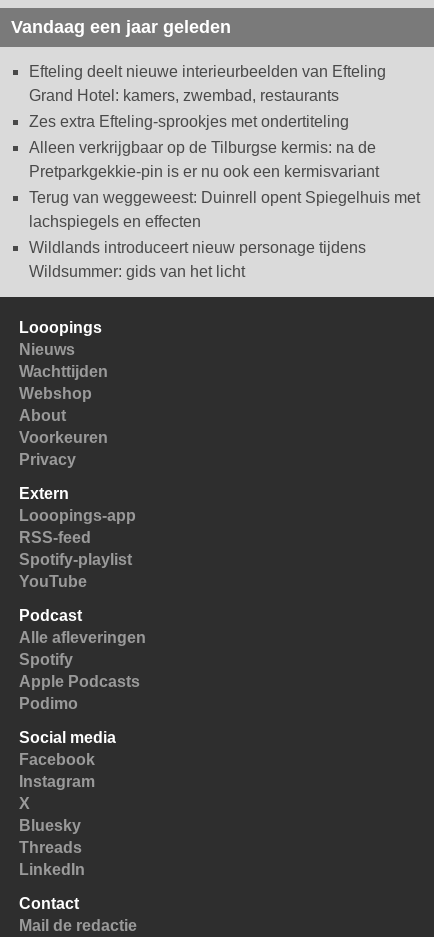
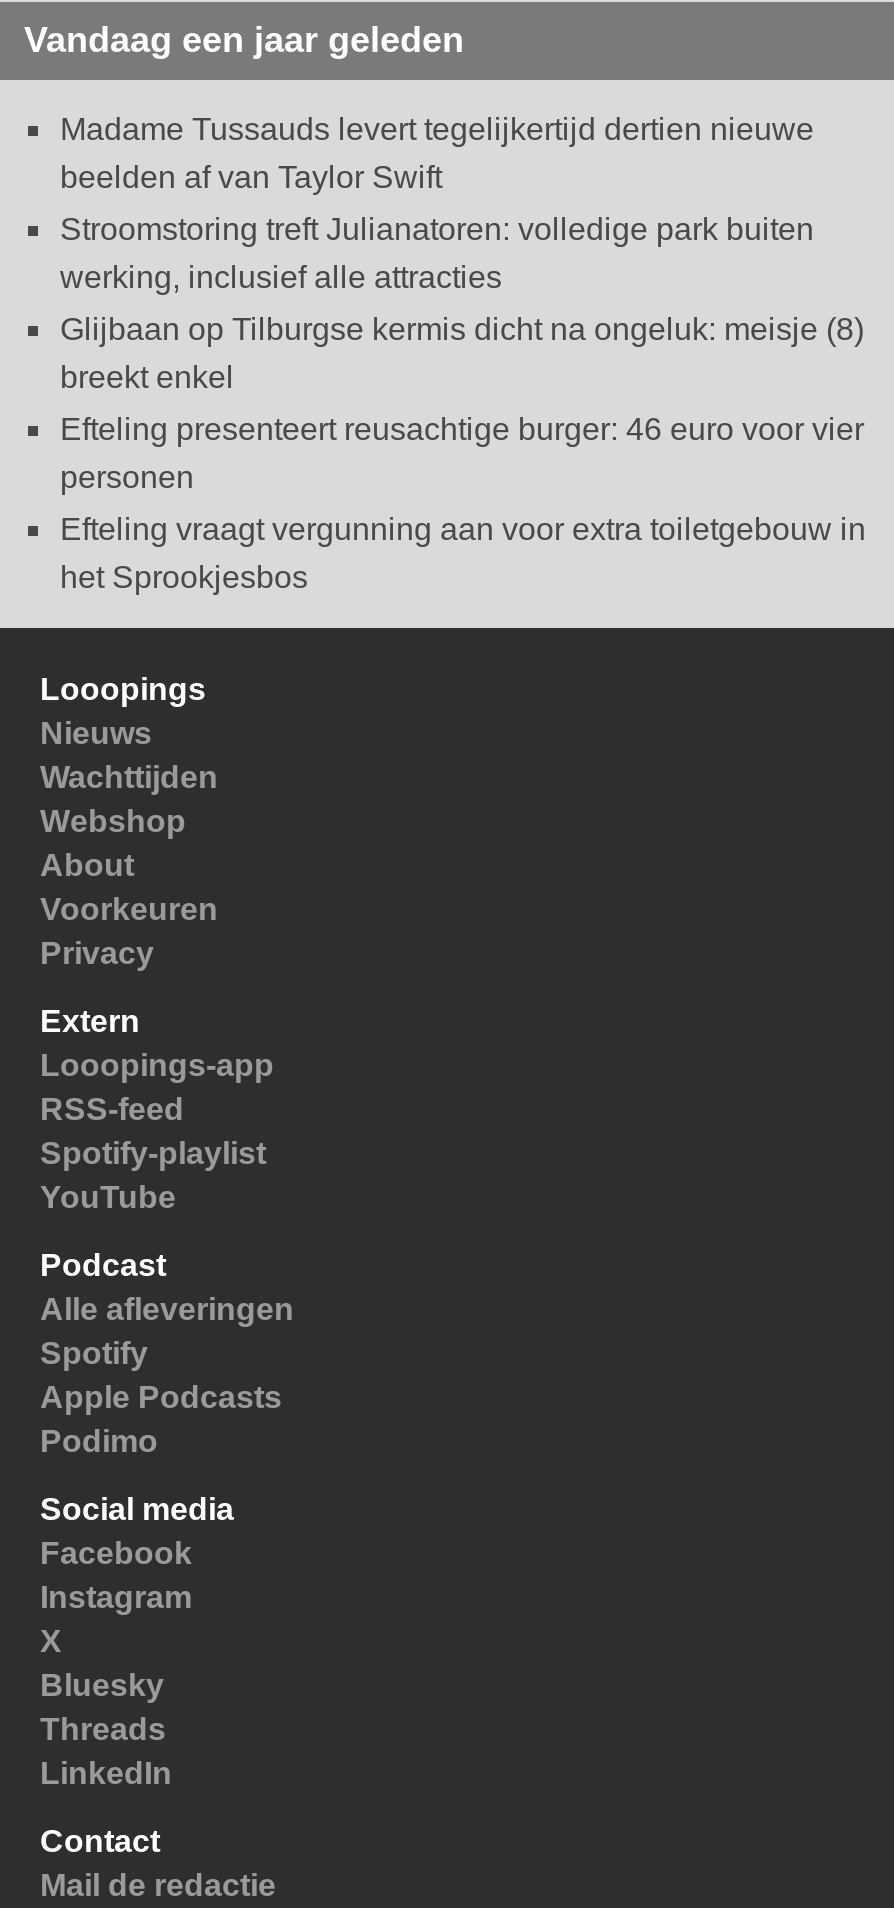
- Efteling deelt nieuwe interieurbeelden van Efteling
- Grand Hotel: kamers, zwembad, restaurants
+ Madame Tussauds levert tegelijkertijd dertien nieuwe
+ beelden af van Taylor Swift

- Zes extra Efteling-sprookjes met ondertiteling
+ Stroomstoring treft Julianatoren: volledige park buiten
+ werking, inclusief alle attracties

- Alleen verkrijgbaar op de Tilburgse kermis: na de
- Pretparkgekkie-pin is er nu ook een kermisvariant
+ Glijbaan op Tilburgse kermis dicht na ongeluk: meisje (8)
+ breekt enkel

- Terug van weggeweest: Duinrell opent Spiegelhuis met
- lachspiegels en effecten
+ Efteling presenteert reusachtige burger: 46 euro voor vier
+ personen

- Wildlands introduceert nieuw personage tijdens
- Wildsummer: gids van het licht
+ Efteling vraagt vergunning aan voor extra toiletgebouw in
+ het Sprookjesbos
